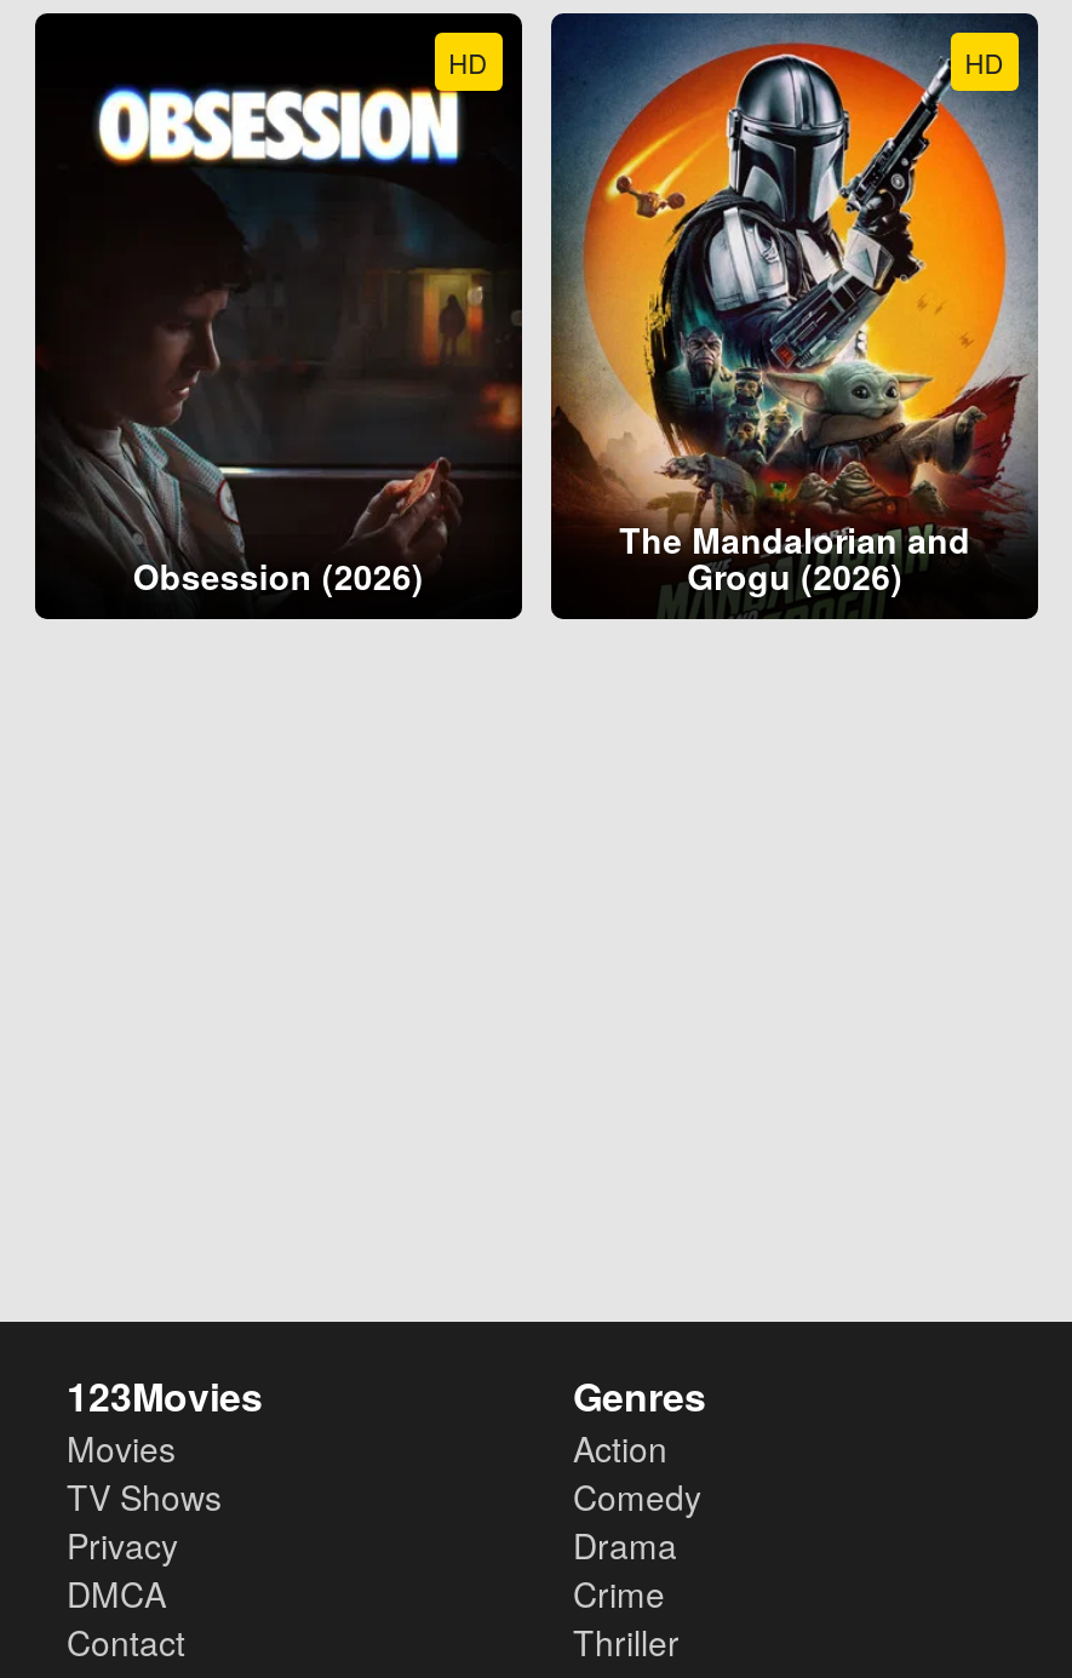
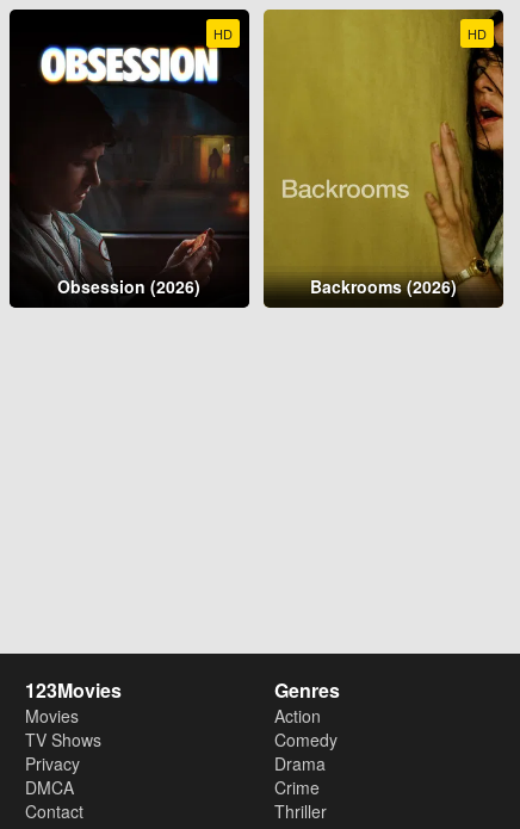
- [image]
- The Mandalorian and
- Grogu (2026)
+ [image]
+ Backrooms (2026)
